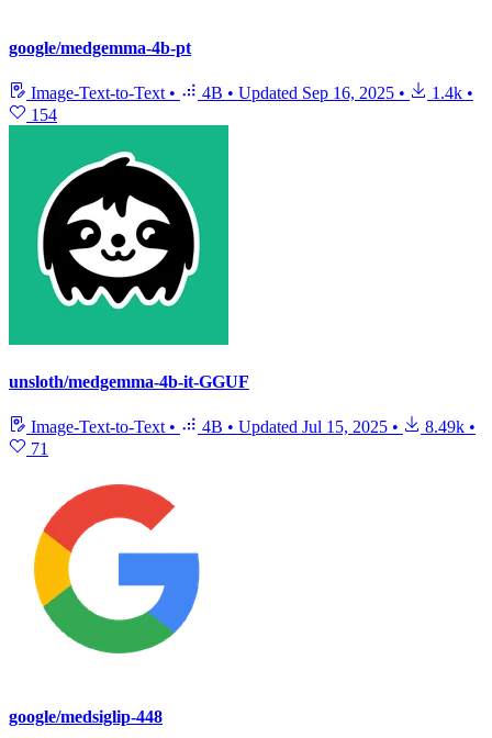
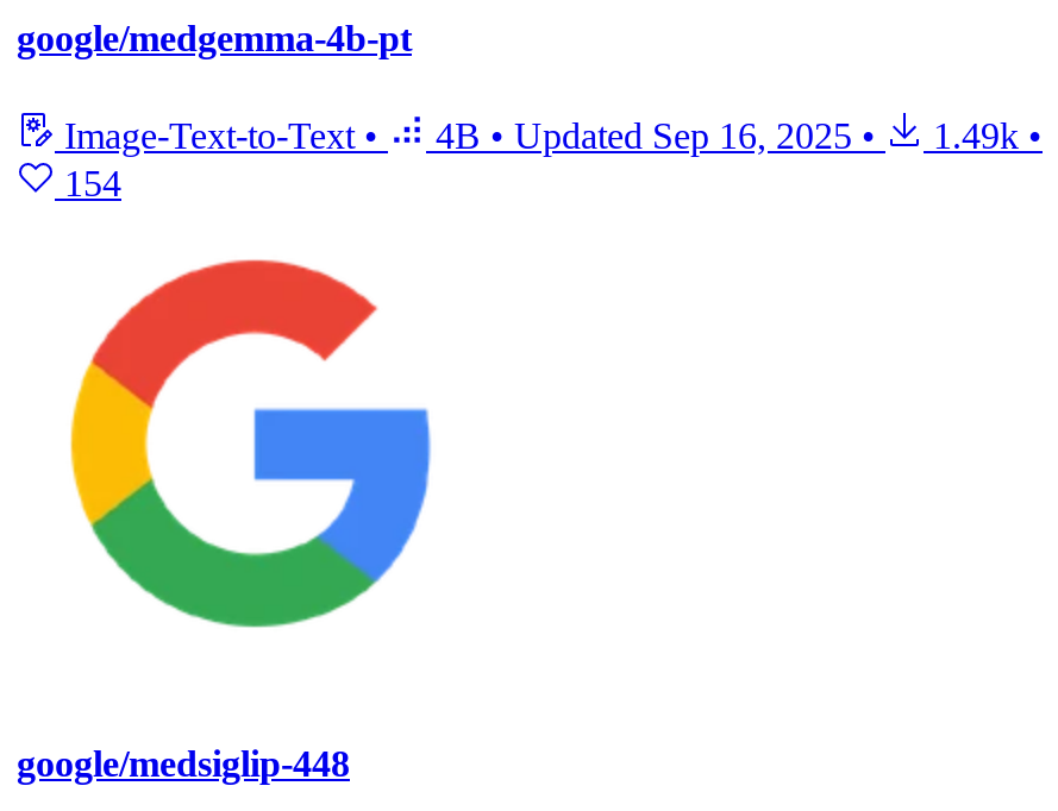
- Image-Text-to-Text • 4B • Updated Sep 16, 2025 • 1.4k •
+ Image-Text-to-Text • 4B • Updated Sep 16, 2025 • 1.49k •

- [image]
- unsloth/medgemma-4b-it-GGUF
- Image-Text-to-Text •
- 4B • Updated Jul 15, 2025 •
- 8.49k •
- 71
